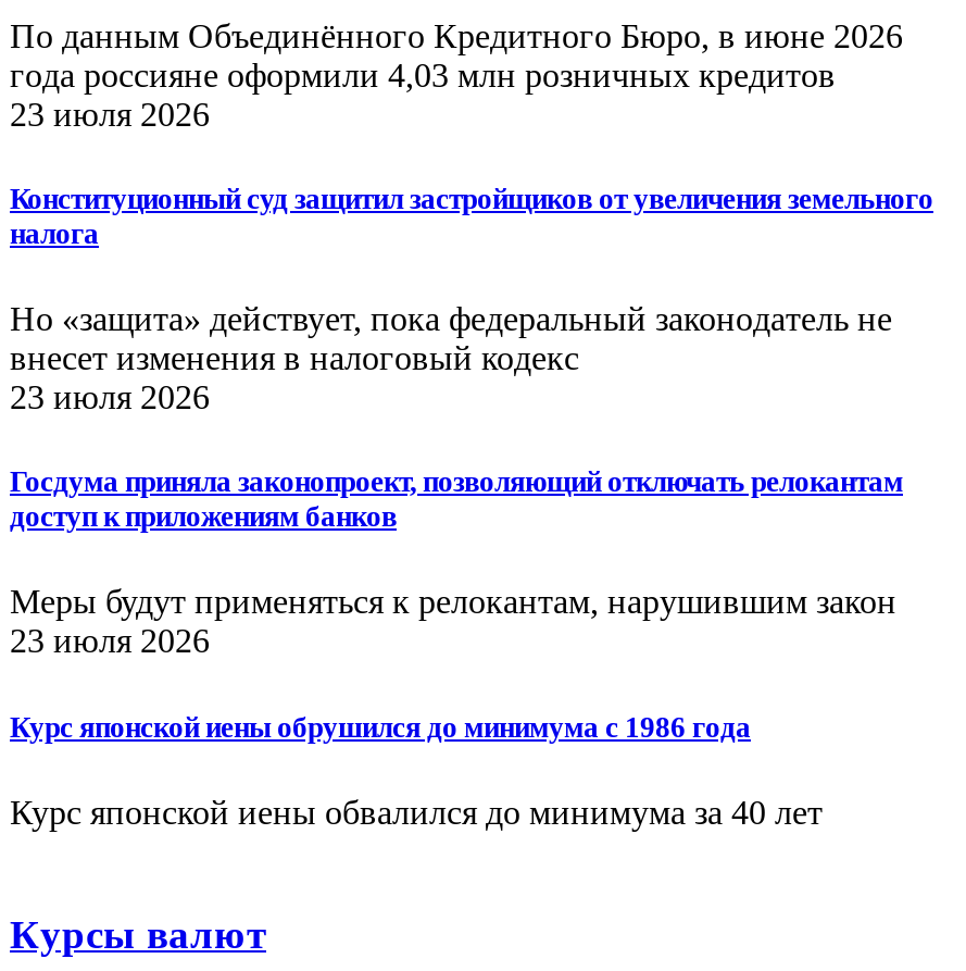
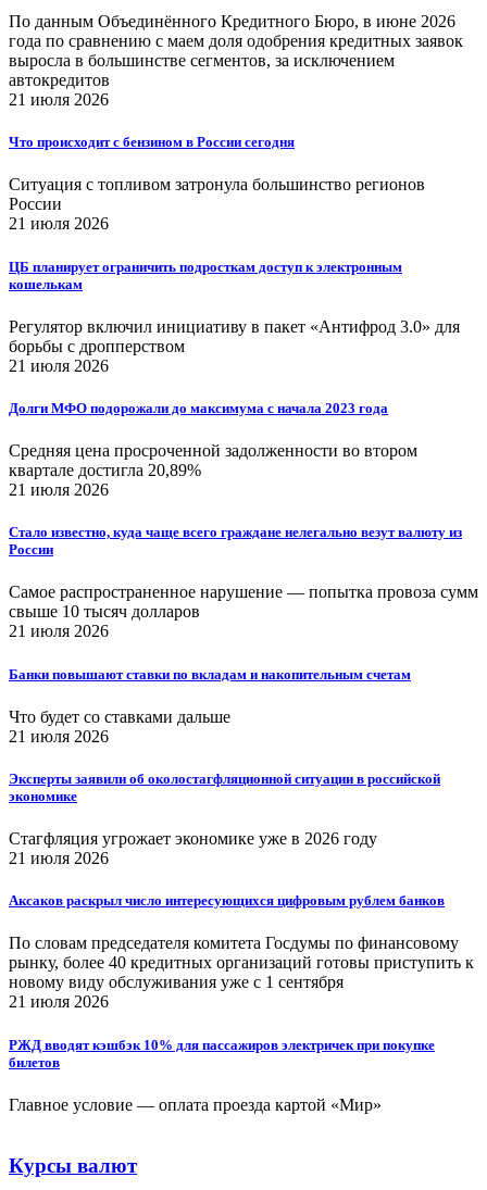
- года россияне оформили 4,03 млн розничных кредитов
- 23 июля 2026
- Конституционный суд защитил застройщиков от увеличения земельного
- налога
- Но «защита» действует, пока федеральный законодатель не
- внесет изменения в налоговый кодекс
- 23 июля 2026
- Госдума приняла законопроект, позволяющий отключать релокантам
- доступ к приложениям банков
- Меры будут применяться к релокантам, нарушившим закон
- 23 июля 2026
- Курс японской иены обрушился до минимума с 1986 года
- Курс японской иены обвалился до минимума за 40 лет
+ года по сравнению с маем доля одобрения кредитных заявок
+ выросла в большинстве сегментов, за исключением
+ автокредитов
+ 21 июля 2026
+ Что происходит с бензином в России сегодня
+ Ситуация с топливом затронула большинство регионов
+ России
+ 21 июля 2026
+ ЦБ планирует ограничить подросткам доступ к электронным
+ кошелькам
+ Регулятор включил инициативу в пакет «Антифрод 3.0» для
+ борьбы с дропперством
+ 21 июля 2026
+ Долги МФО подорожали до максимума с начала 2023 года
+ Средняя цена просроченной задолженности во втором
+ квартале достигла 20,89%
+ 21 июля 2026
+ Стало известно, куда чаще всего граждане нелегально везут валюту из
+ России
+ Самое распространенное нарушение — попытка провоза сумм
+ свыше 10 тысяч долларов
+ 21 июля 2026
+ Банки повышают ставки по вкладам и накопительным счетам
+ Что будет со ставками дальше
+ 21 июля 2026
+ Эксперты заявили об околостагфляционной ситуации в российской
+ экономике
+ Стагфляция угрожает экономике уже в 2026 году
+ 21 июля 2026
+ Аксаков раскрыл число интересующихся цифровым рублем банков
+ По словам председателя комитета Госдумы по финансовому
+ рынку, более 40 кредитных организаций готовы приступить к
+ новому виду обслуживания уже с 1 сентября
+ 21 июля 2026
+ РЖД вводят кэшбэк 10% для пассажиров электричек при покупке
+ билетов
+ Главное условие — оплата проезда картой «Мир»
